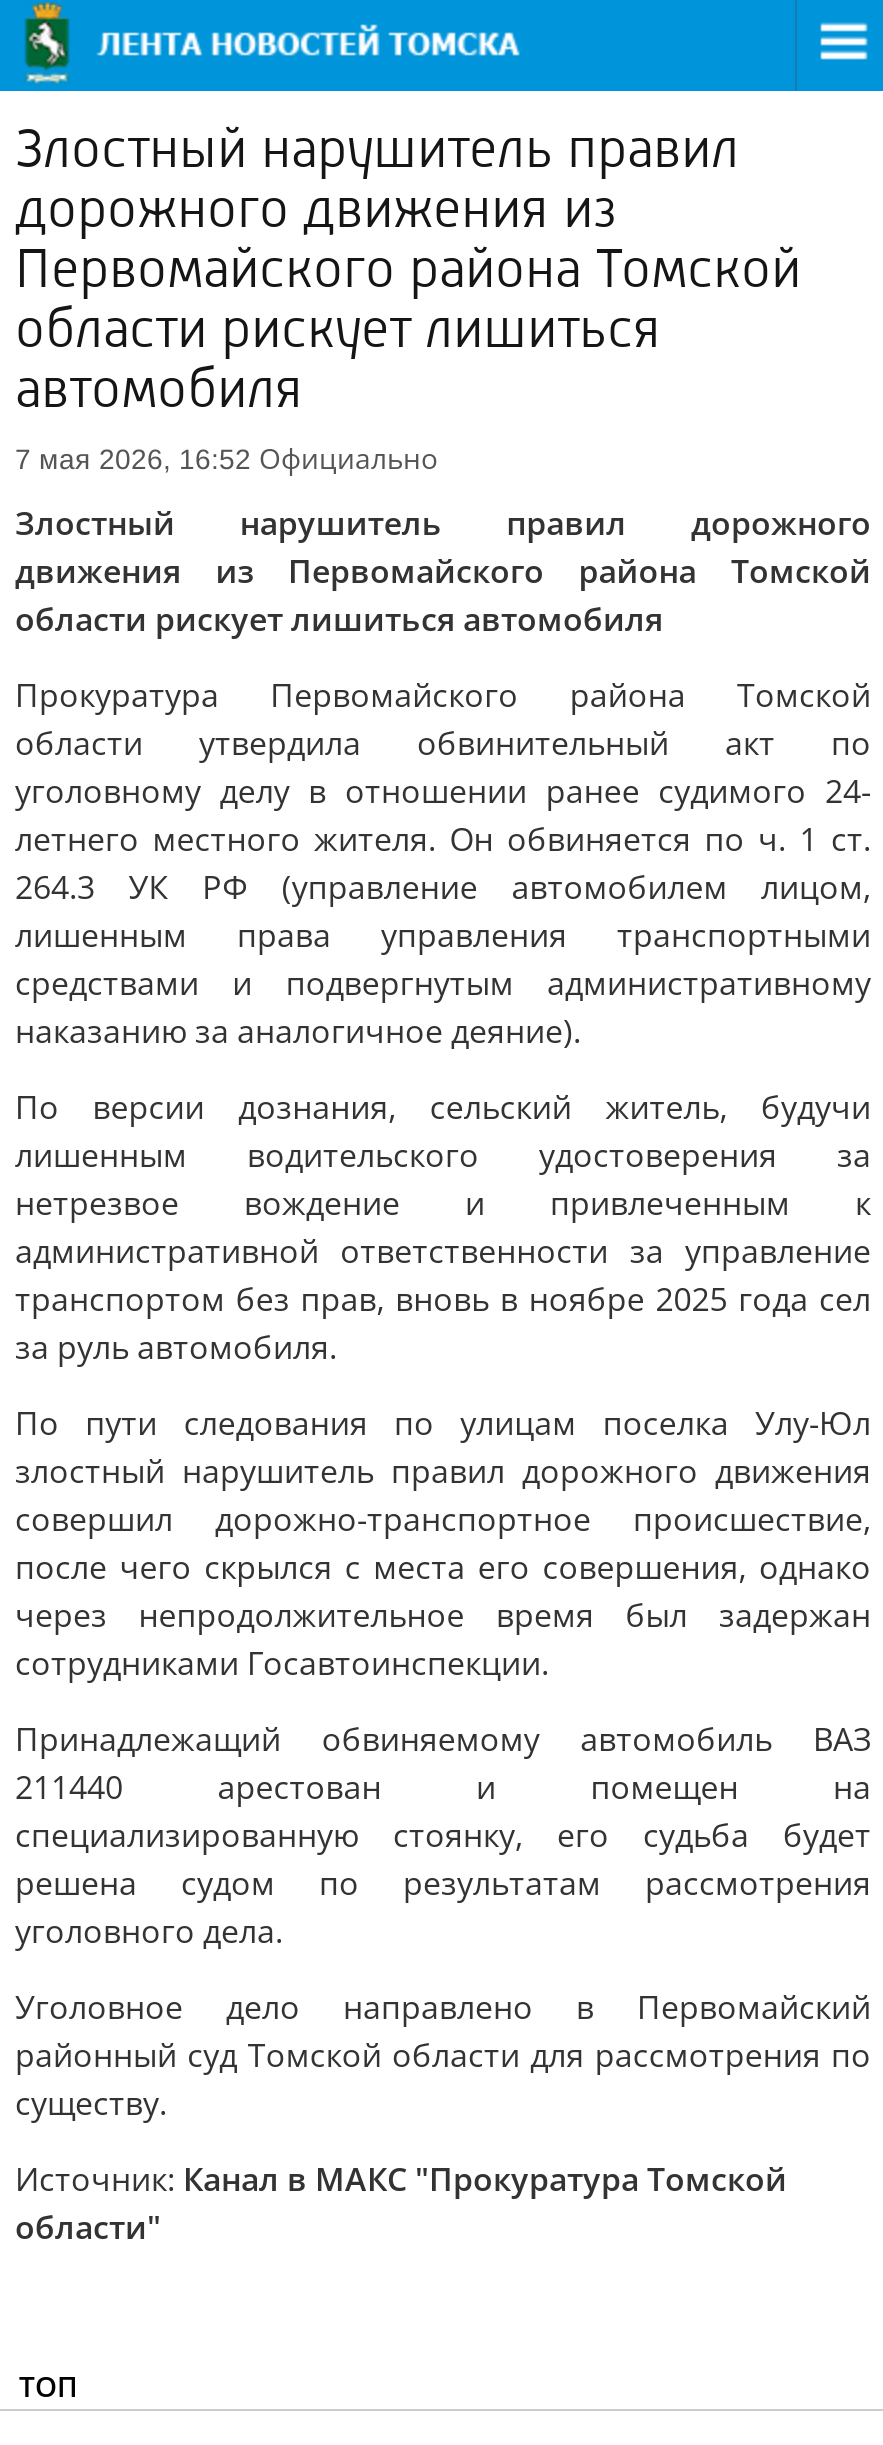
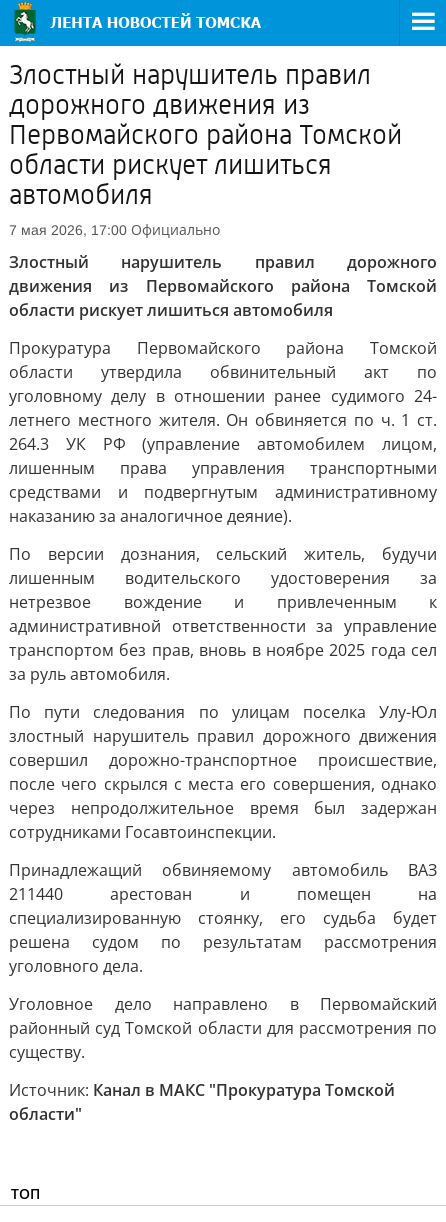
- 7 мая 2026, 16:52 Официально
+ 7 мая 2026, 17:00 Официально
